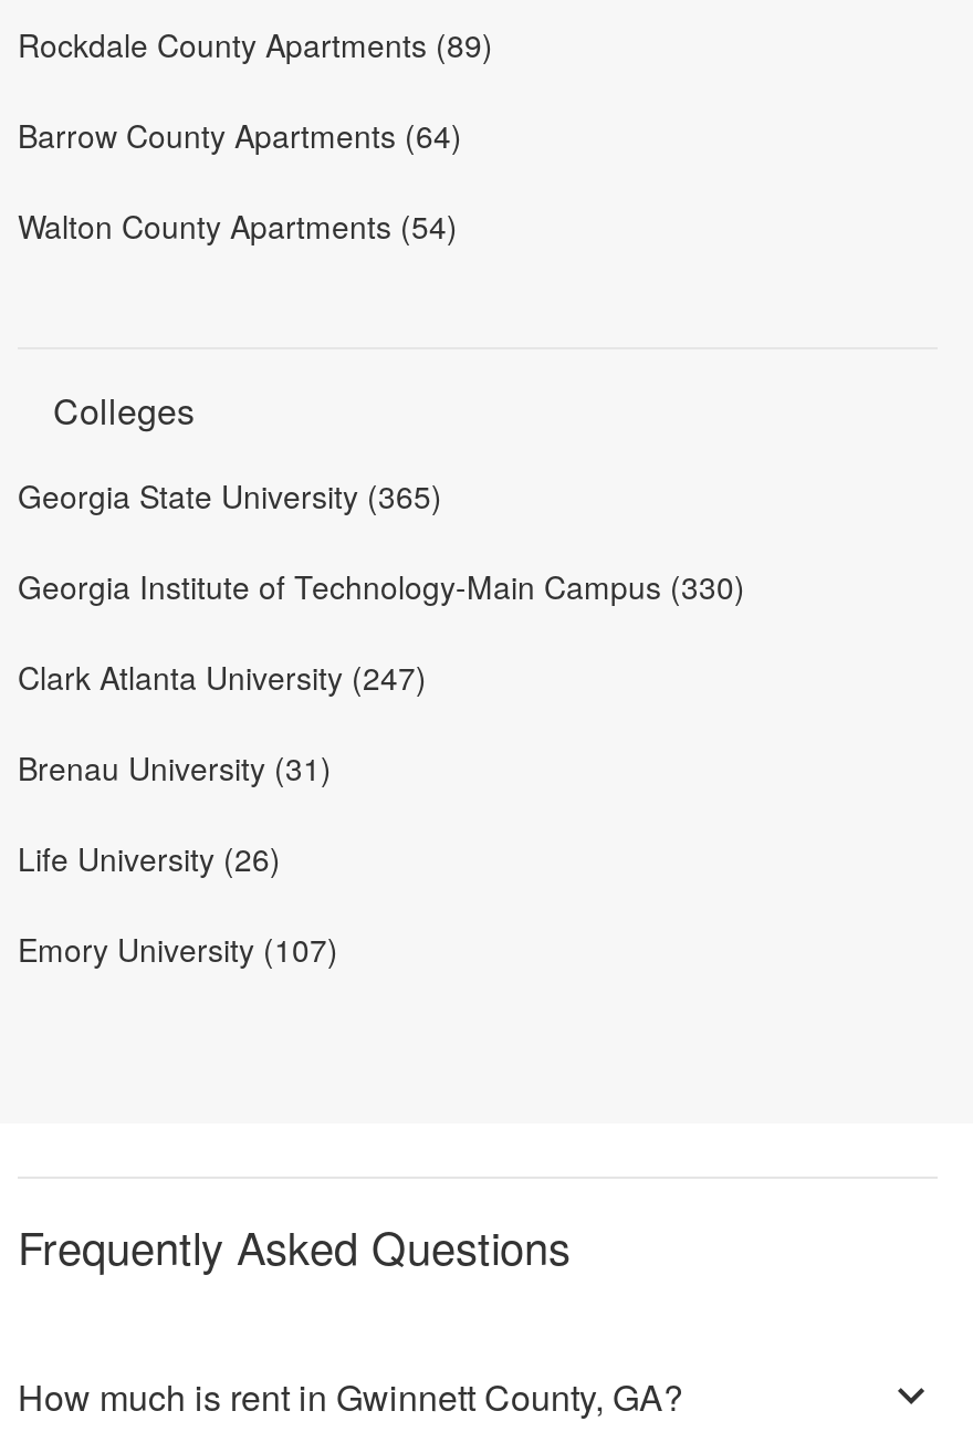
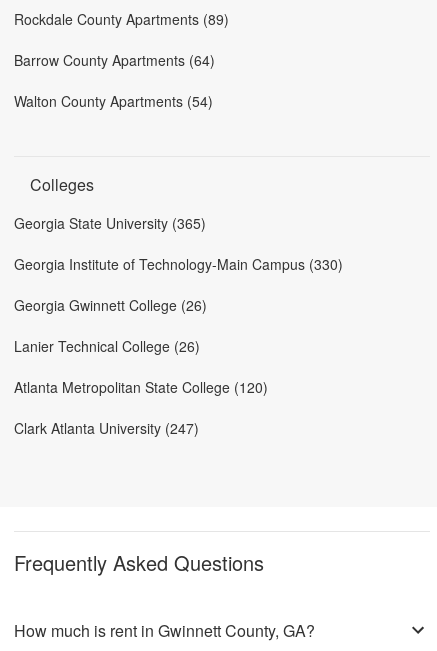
+ Georgia Gwinnett College (26)
+ Lanier Technical College (26)
+ Atlanta Metropolitan State College (120)

moved down: Clark Atlanta University (247)

- Brenau University (31)
- Life University (26)
- Emory University (107)
